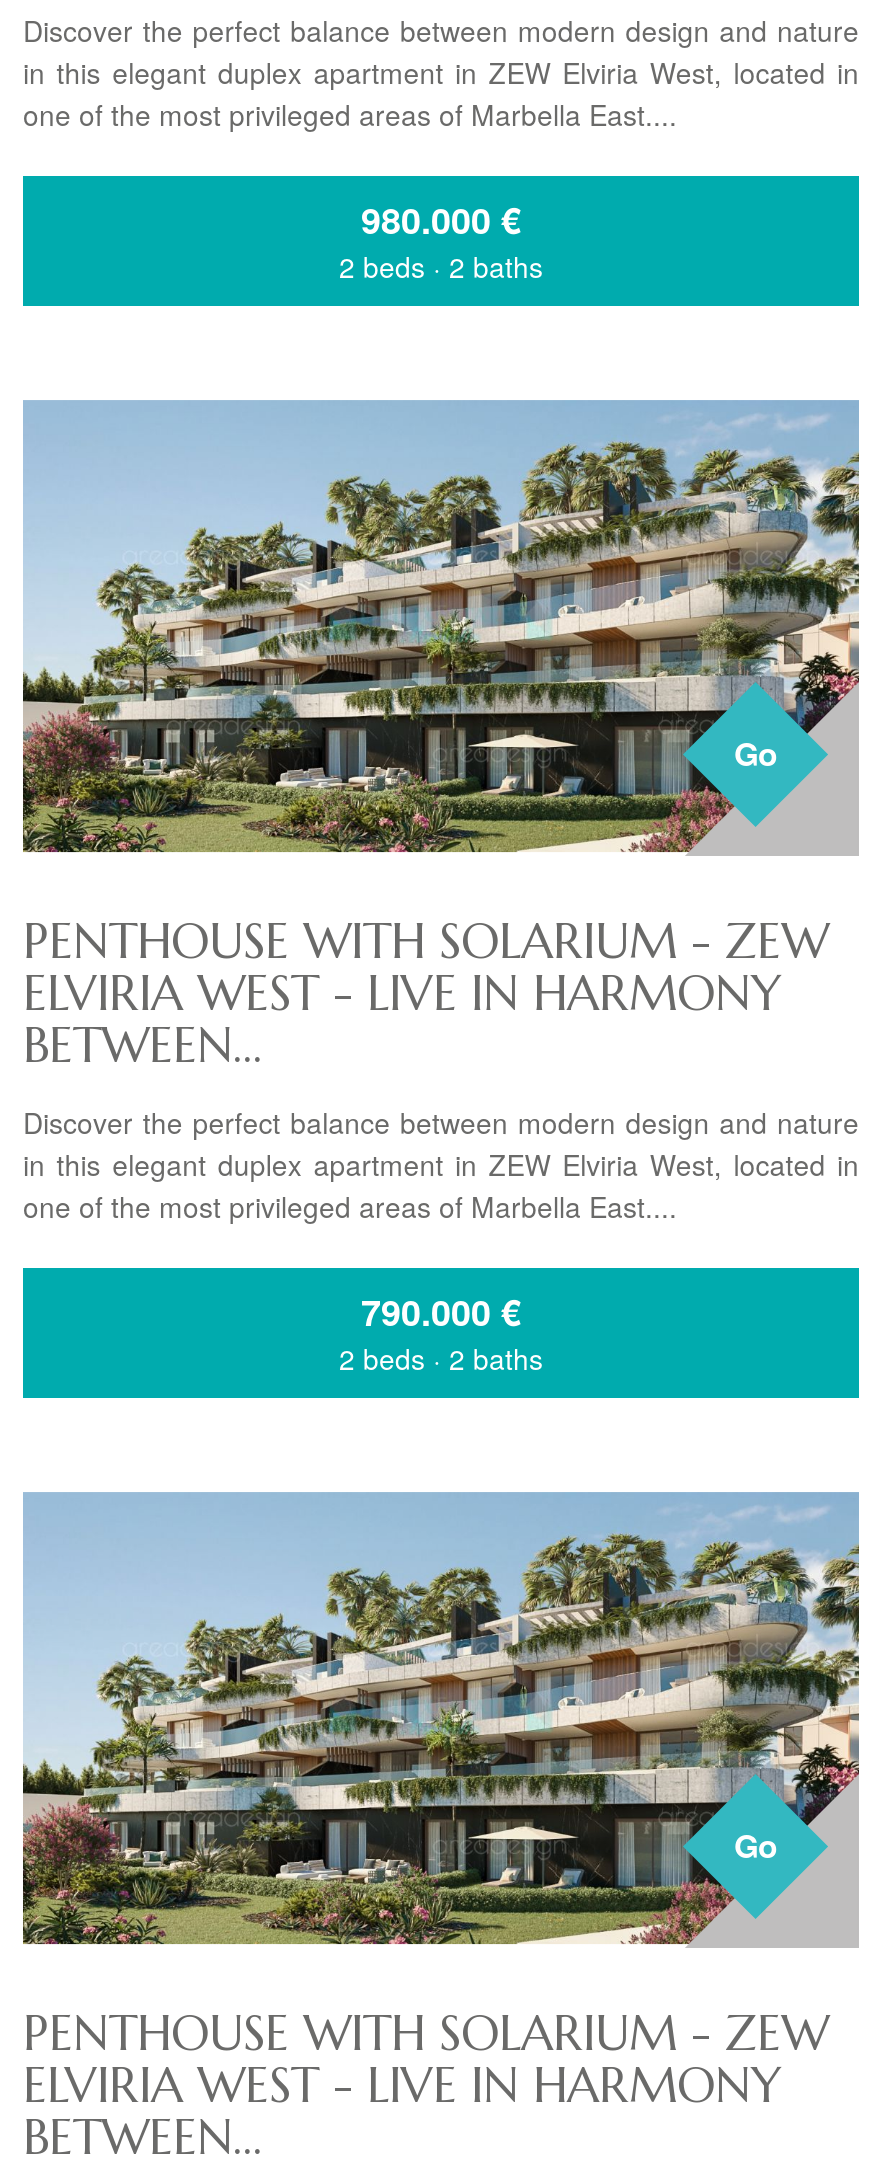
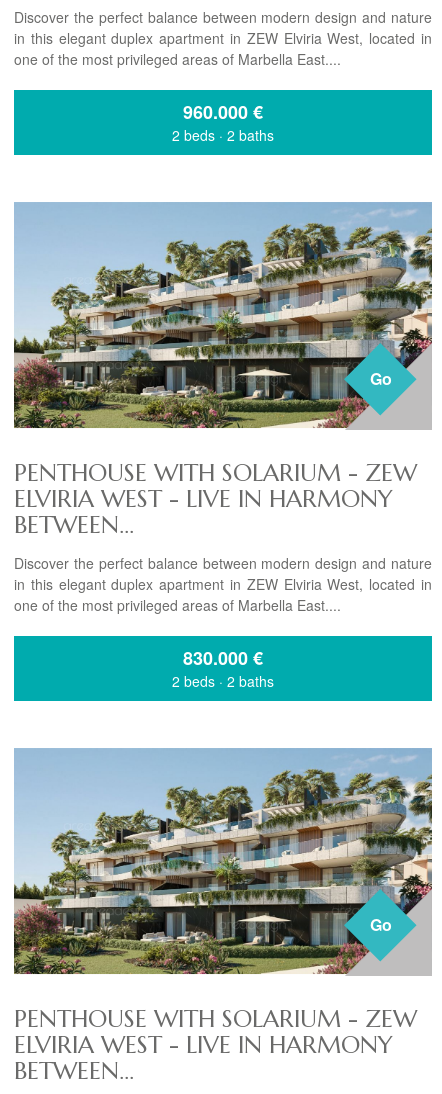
- 980.000 €
+ 960.000 €

- 790.000 €
+ 830.000 €
